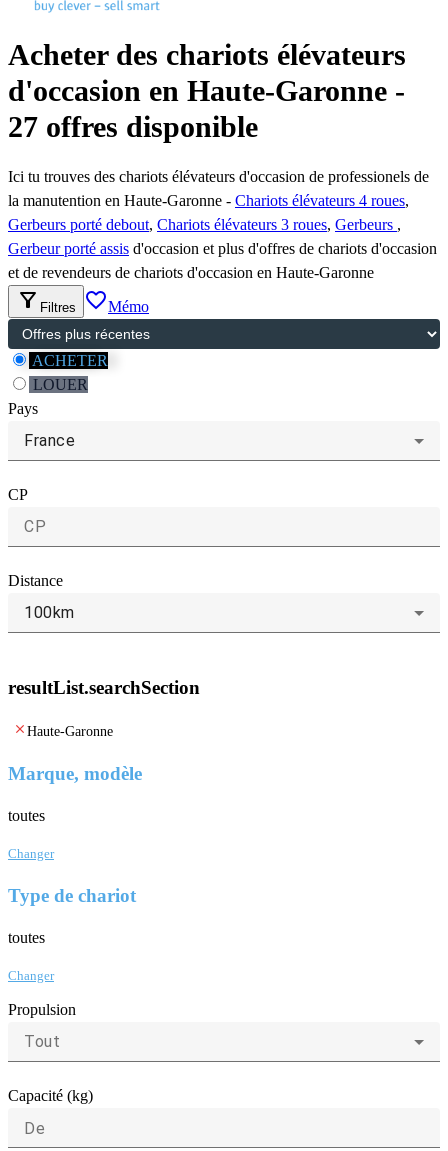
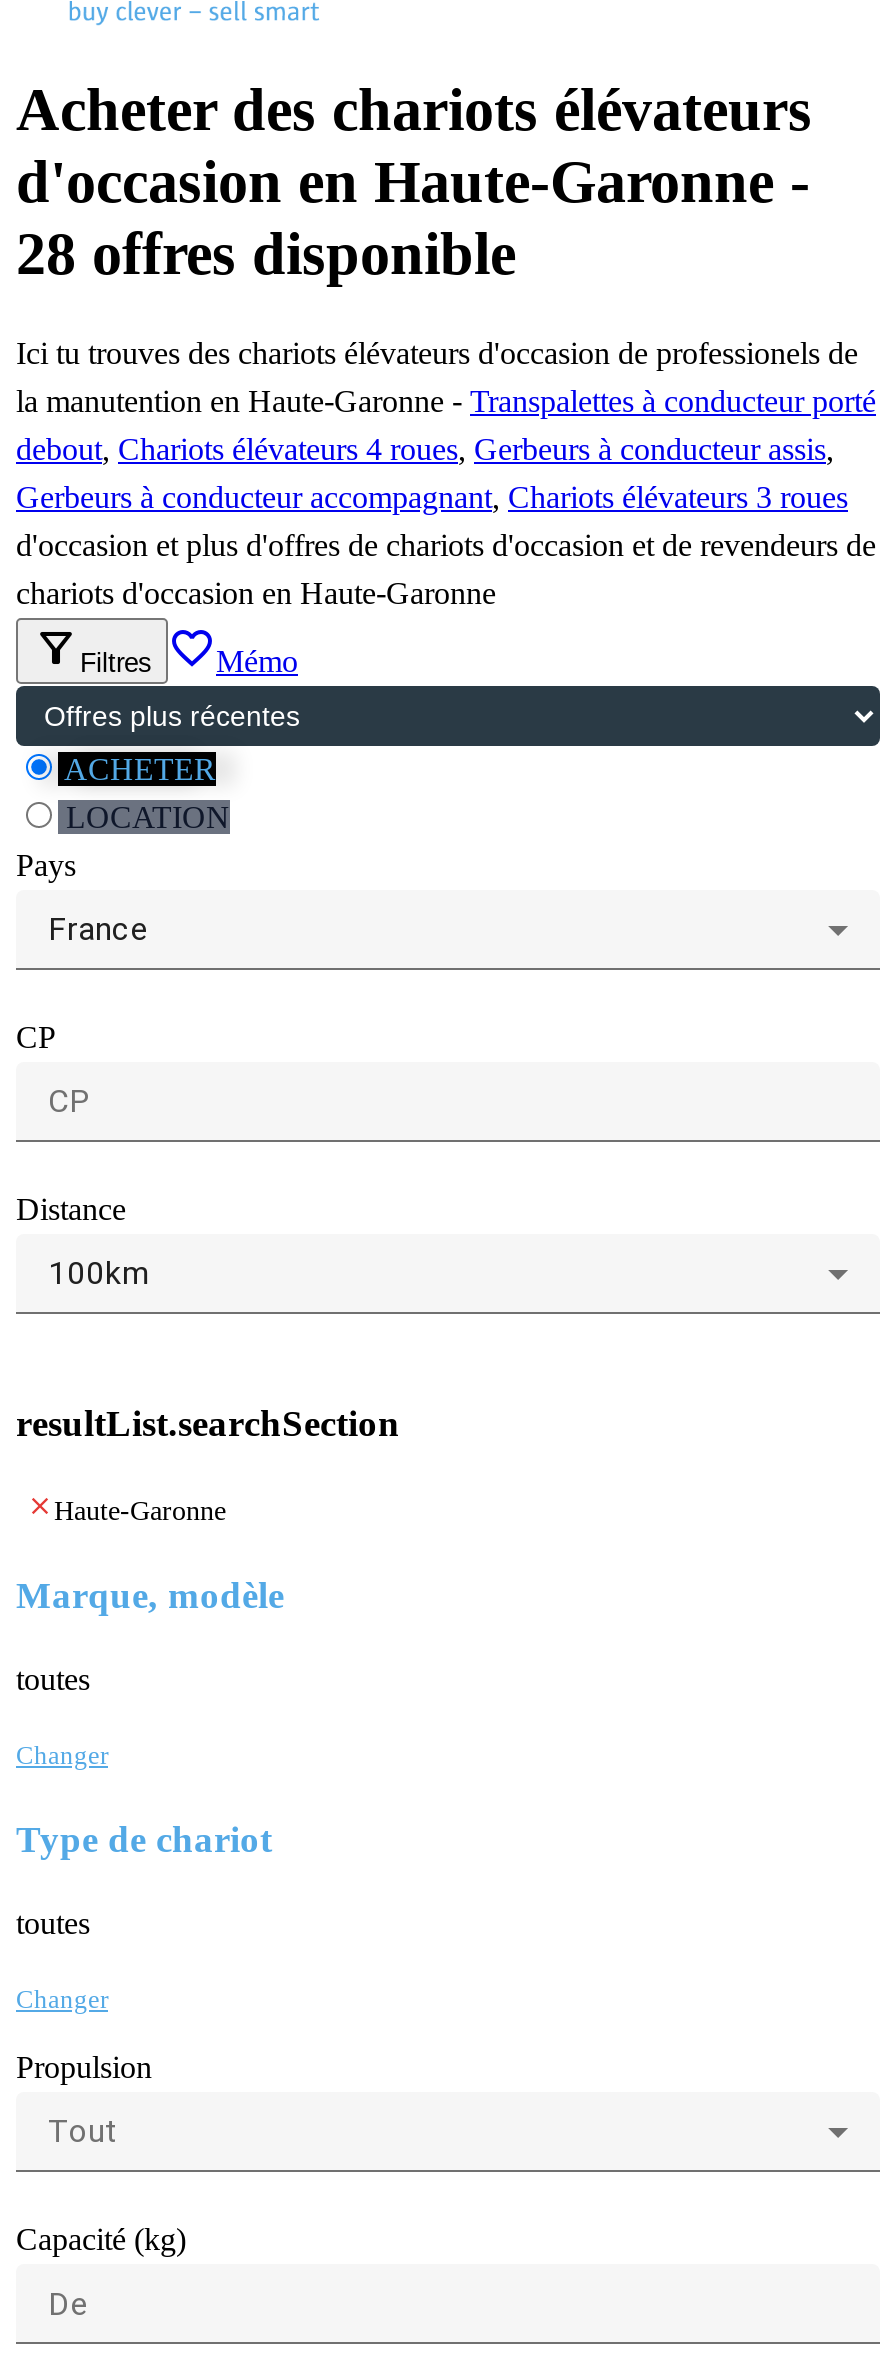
- 27 offres disponible
+ 28 offres disponible

- la manutention en Haute-Garonne - Chariots élévateurs 4 roues,
- Gerbeurs porté debout, Chariots élévateurs 3 roues, Gerbeurs,
- Gerbeur porté assis d'occasion et plus d'offres de chariots d'occasion
- et de revendeurs de chariots d'occasion en Haute-Garonne
+ la manutention en Haute-Garonne - Transpalettes à conducteur porté
+ debout, Chariots élévateurs 4 roues, Gerbeurs à conducteur assis,
+ Gerbeurs à conducteur accompagnant, Chariots élévateurs 3 roues
+ d'occasion et plus d'offres de chariots d'occasion et de revendeurs de
+ chariots d'occasion en Haute-Garonne

- LOUER
+ LOCATION
